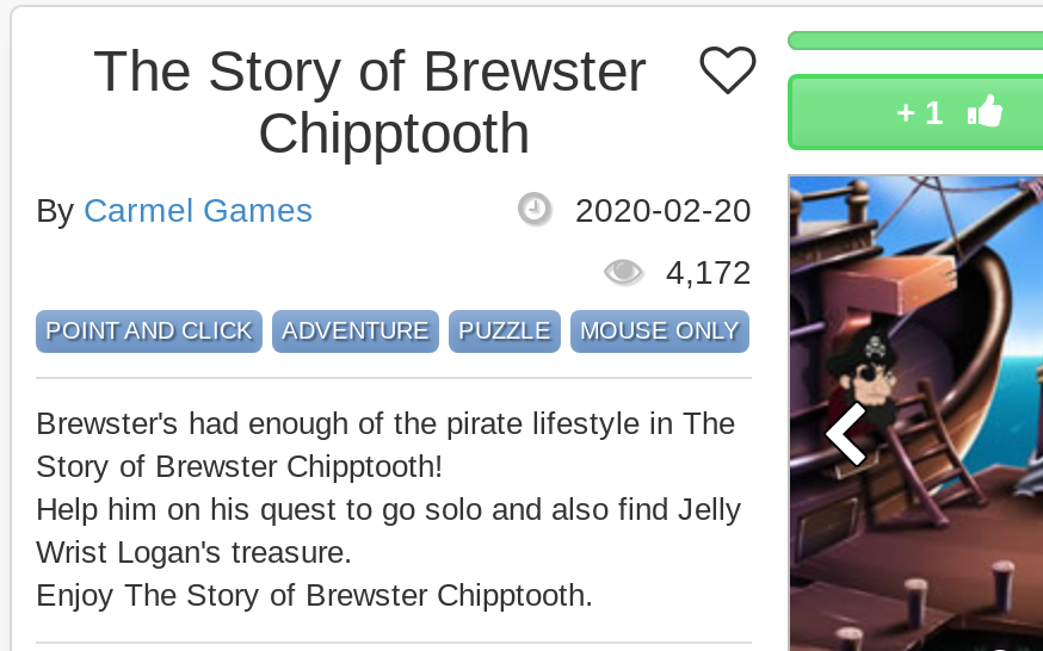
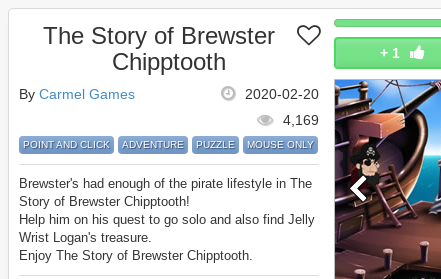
- 4,172
+ 4,169
